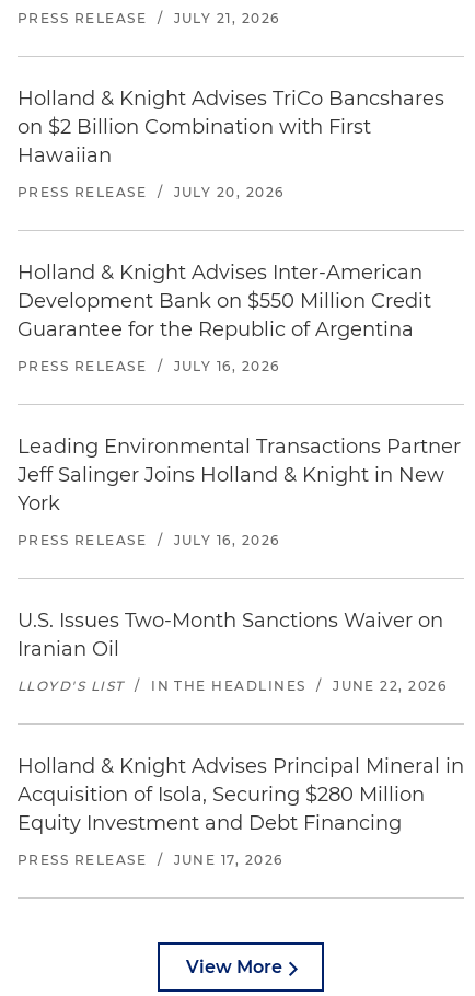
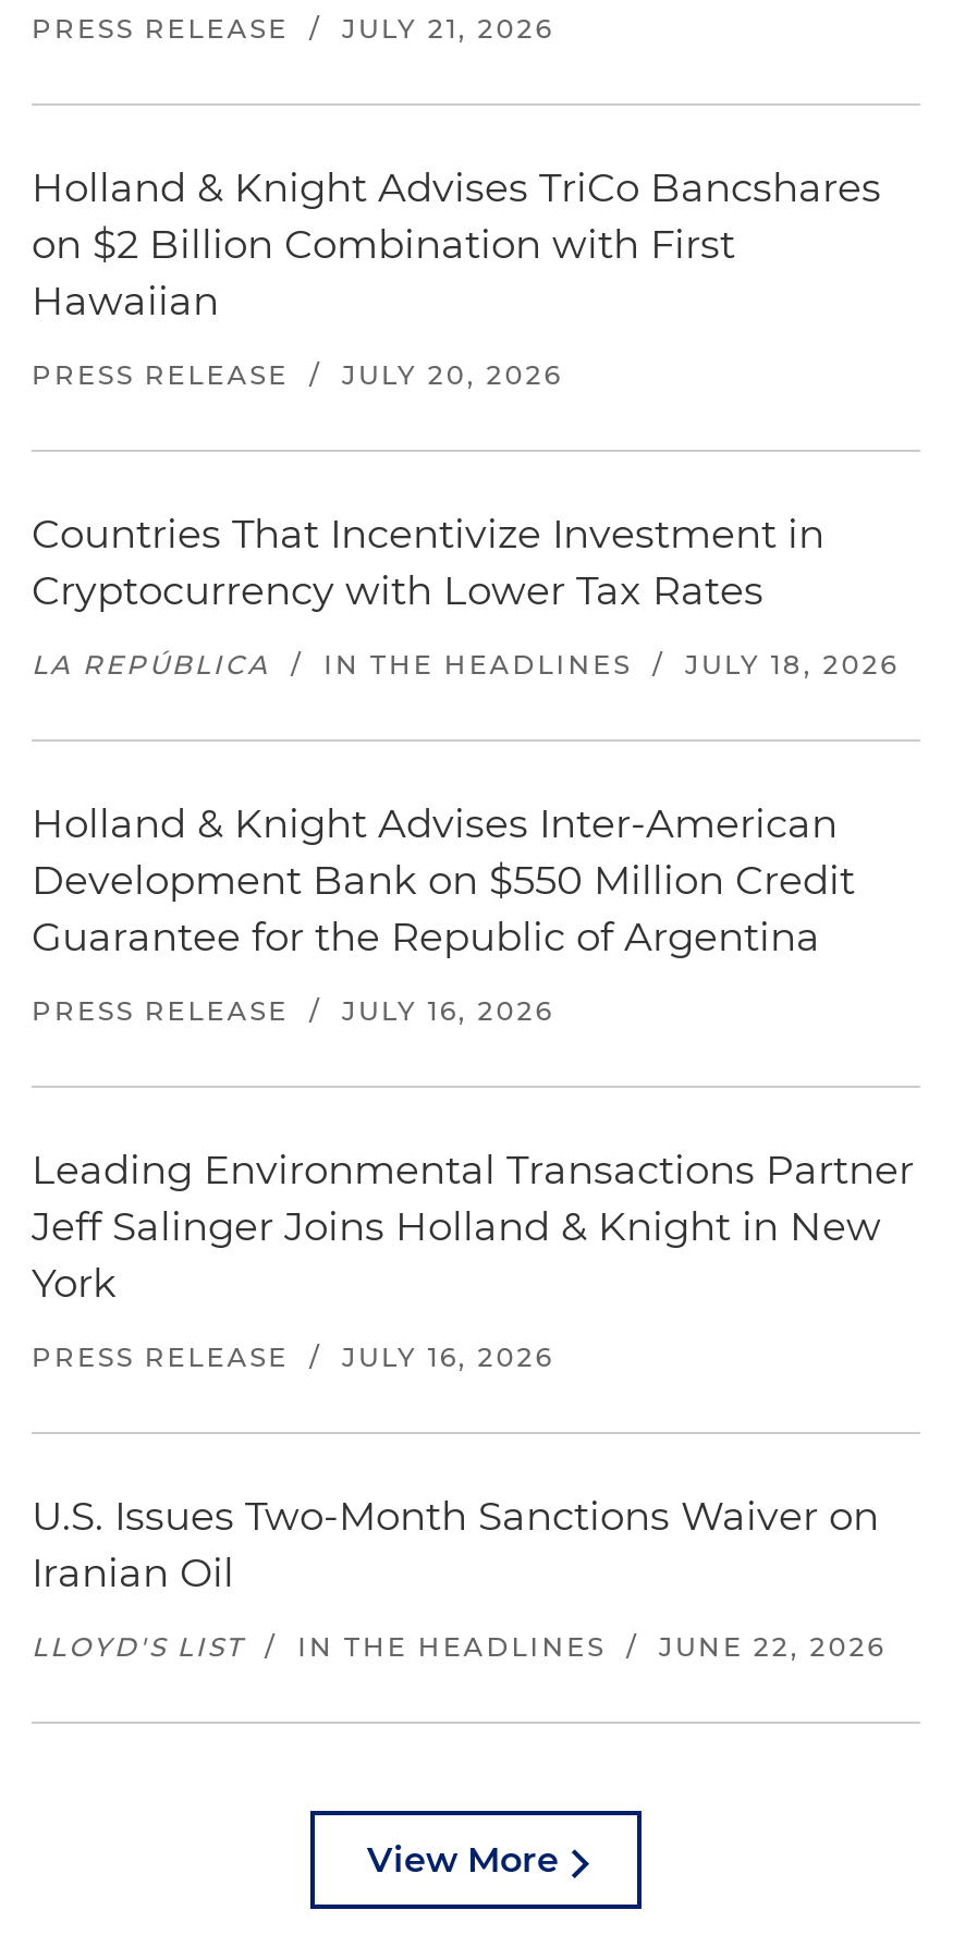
+ Countries That Incentivize Investment in
+ Cryptocurrency with Lower Tax Rates
+ LA REPÚBLICA / IN THE HEADLINES / JULY 18, 2026

moved down: Holland & Knight Advises Inter-American | Development Bank on $550 Million Credit | Guarantee for the Republic of Argentina | ... | Iranian Oil | LLOYD'S LIST / IN THE HEADLINES / JUNE 22, 2026

- Holland & Knight Advises Principal Mineral in
- Acquisition of Isola, Securing $280 Million
- Equity Investment and Debt Financing
- PRESS RELEASE / JUNE 17, 2026
